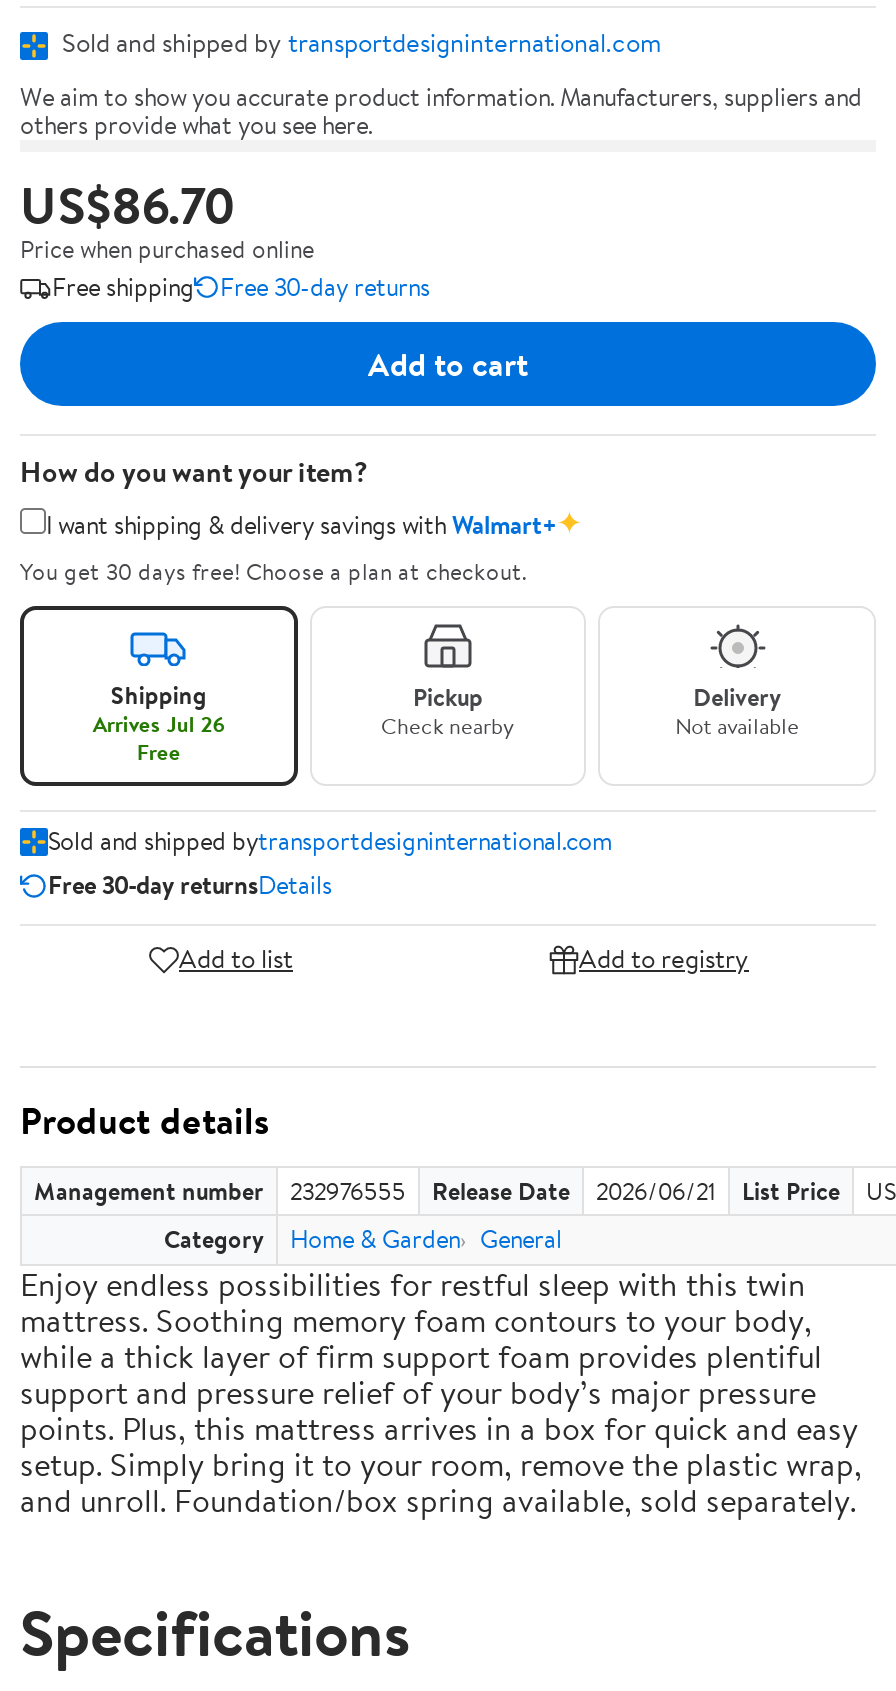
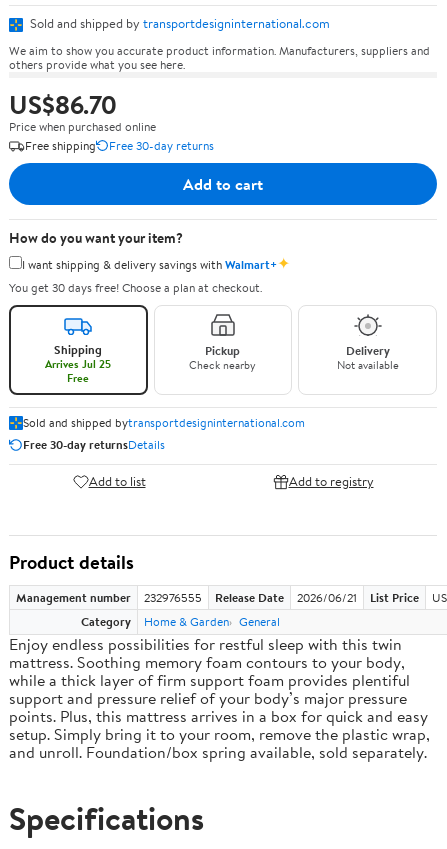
- Arrives Jul 26
+ Arrives Jul 25
